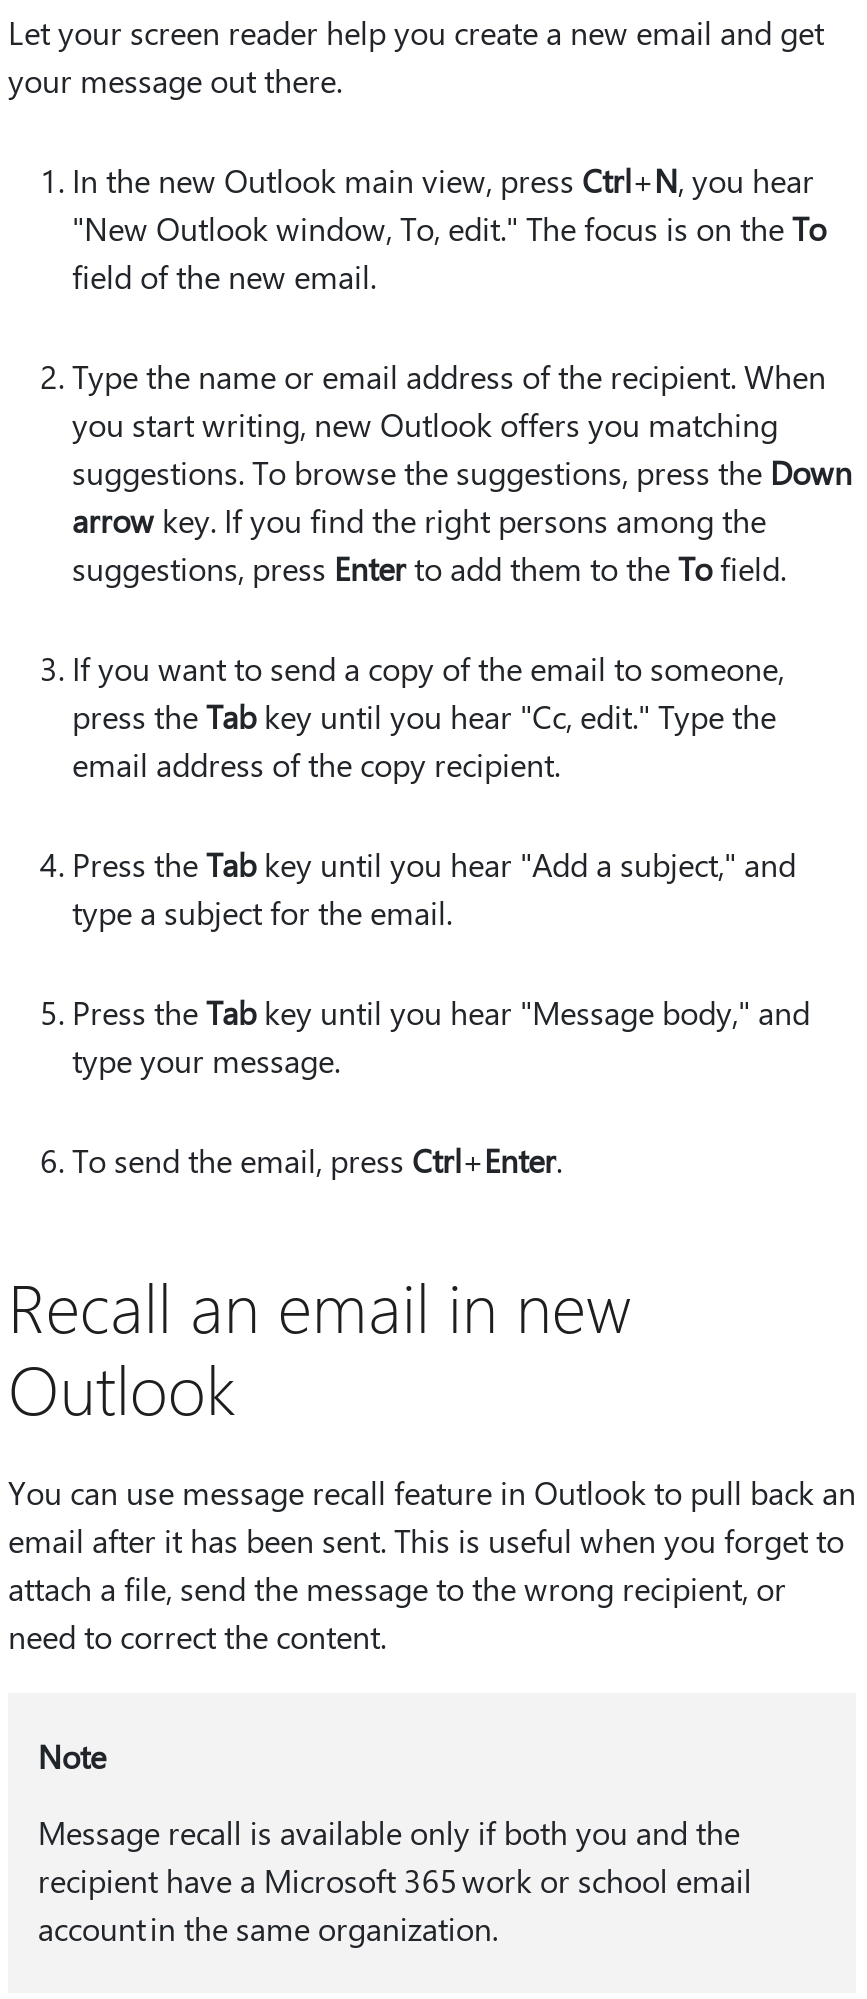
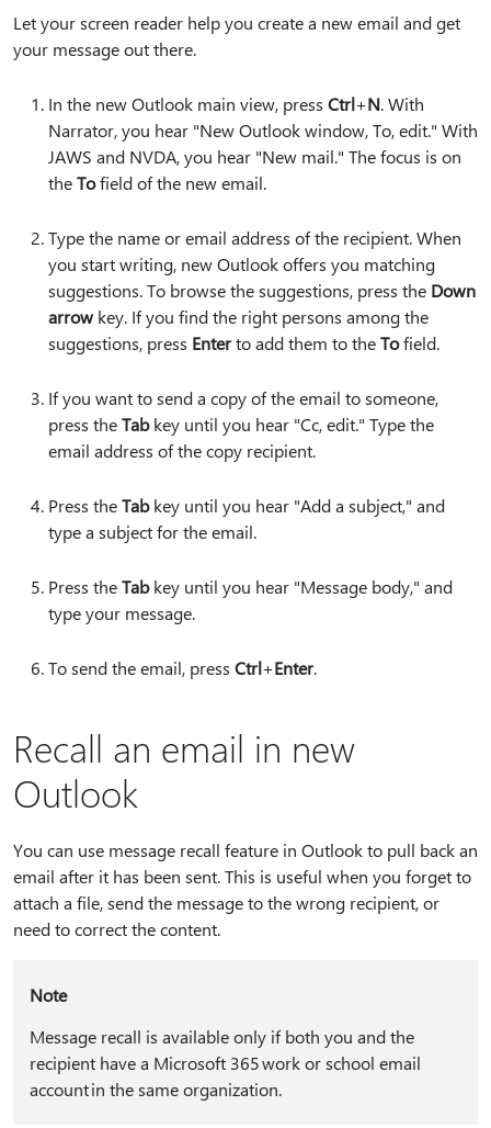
- In the new Outlook main view, press Ctrl+N, you hear
- "New Outlook window, To, edit." The focus is on the To
- field of the new email.
+ In the new Outlook main view, press Ctrl+N. With
+ Narrator, you hear "New Outlook window, To, edit." With
+ JAWS and NVDA, you hear "New mail." The focus is on
+ the To field of the new email.
